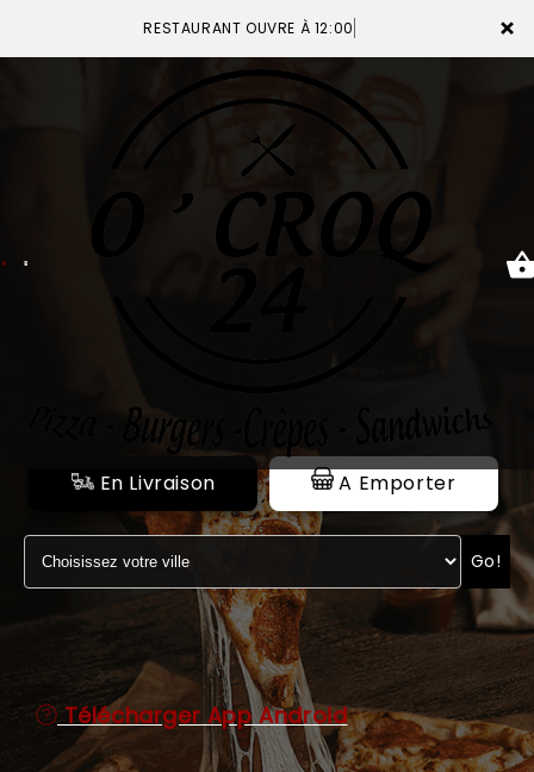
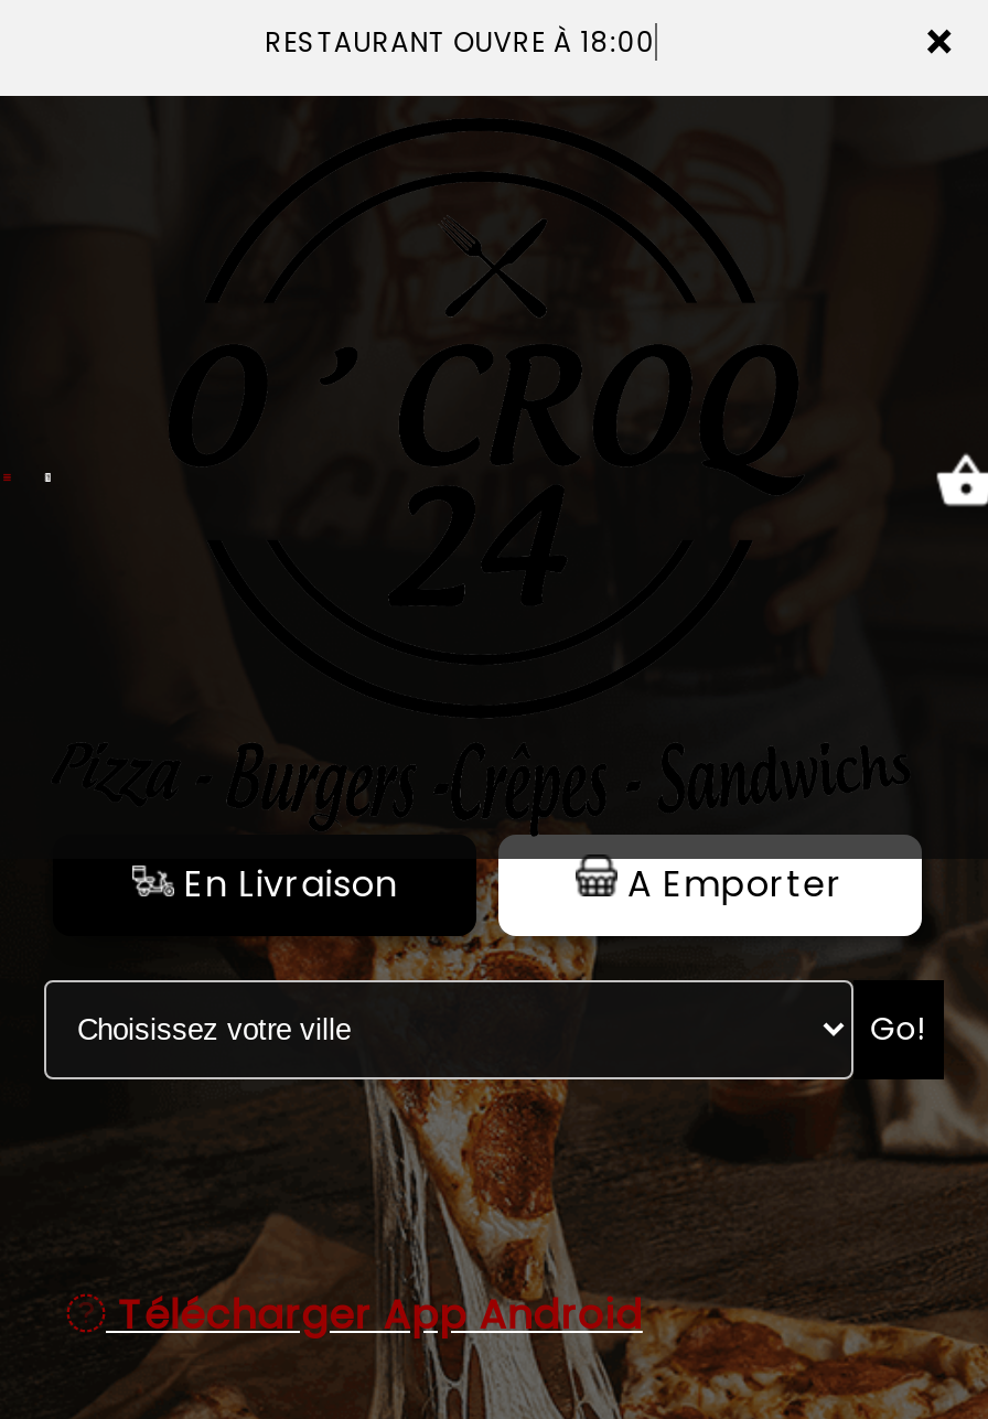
- RESTAURANT OUVRE À 12:00
+ RESTAURANT OUVRE À 18:00
